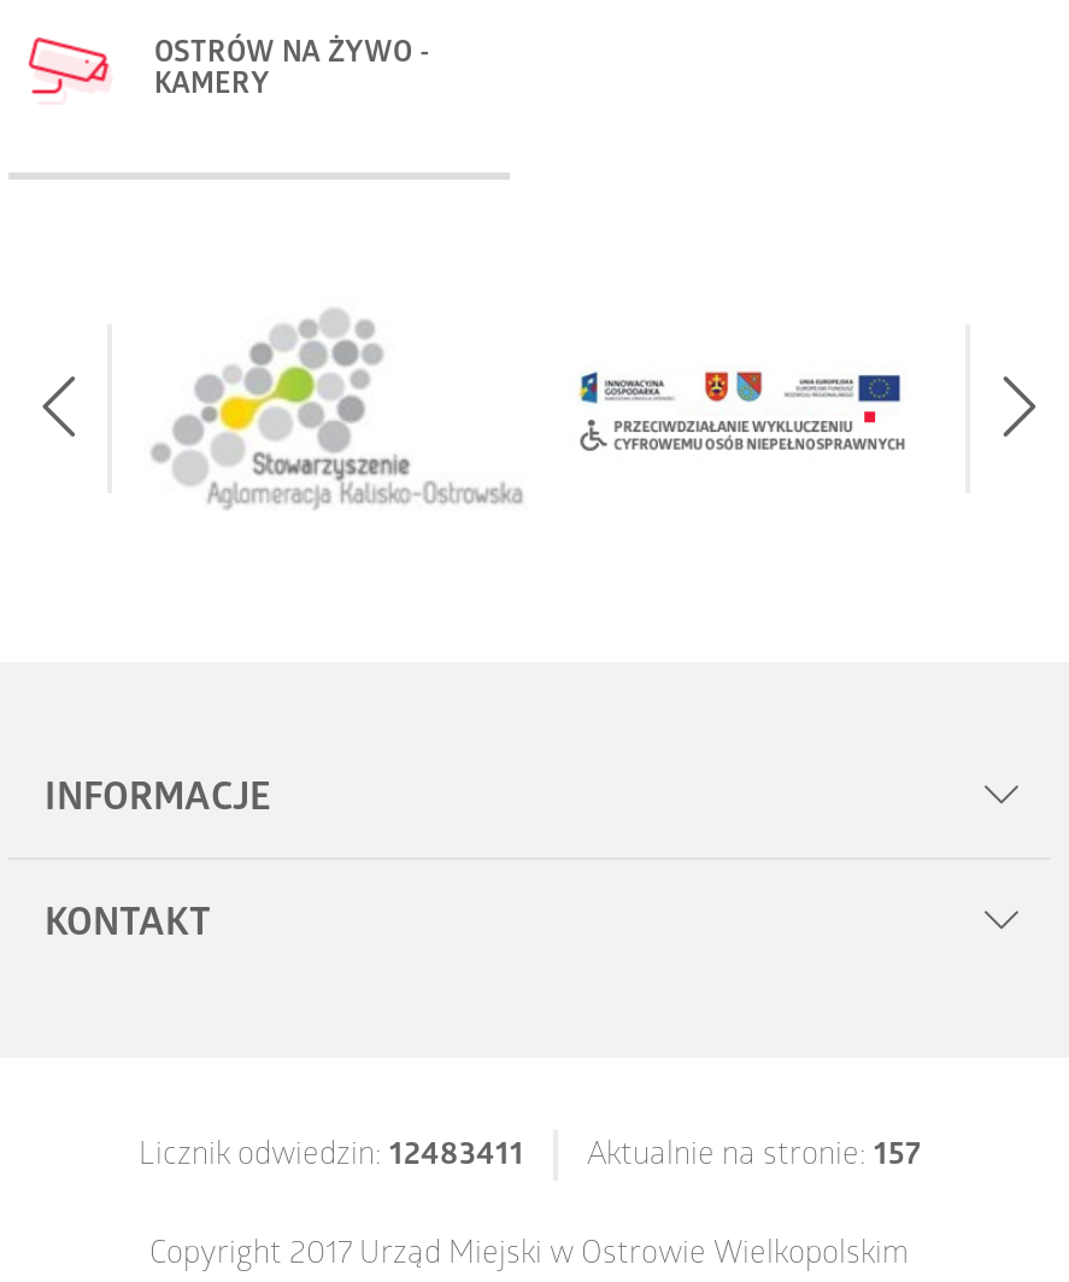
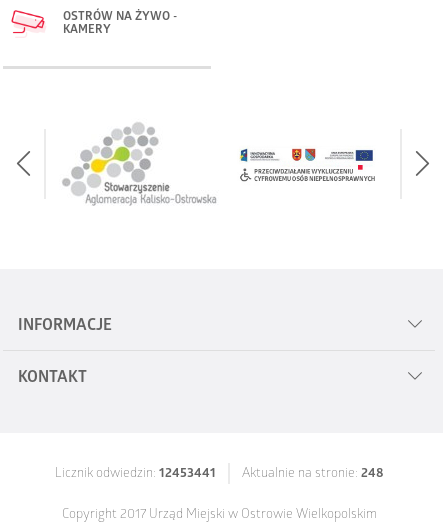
- Licznik odwiedzin: 12483411
+ Licznik odwiedzin: 12453441

- Aktualnie na stronie: 157
+ Aktualnie na stronie: 248
